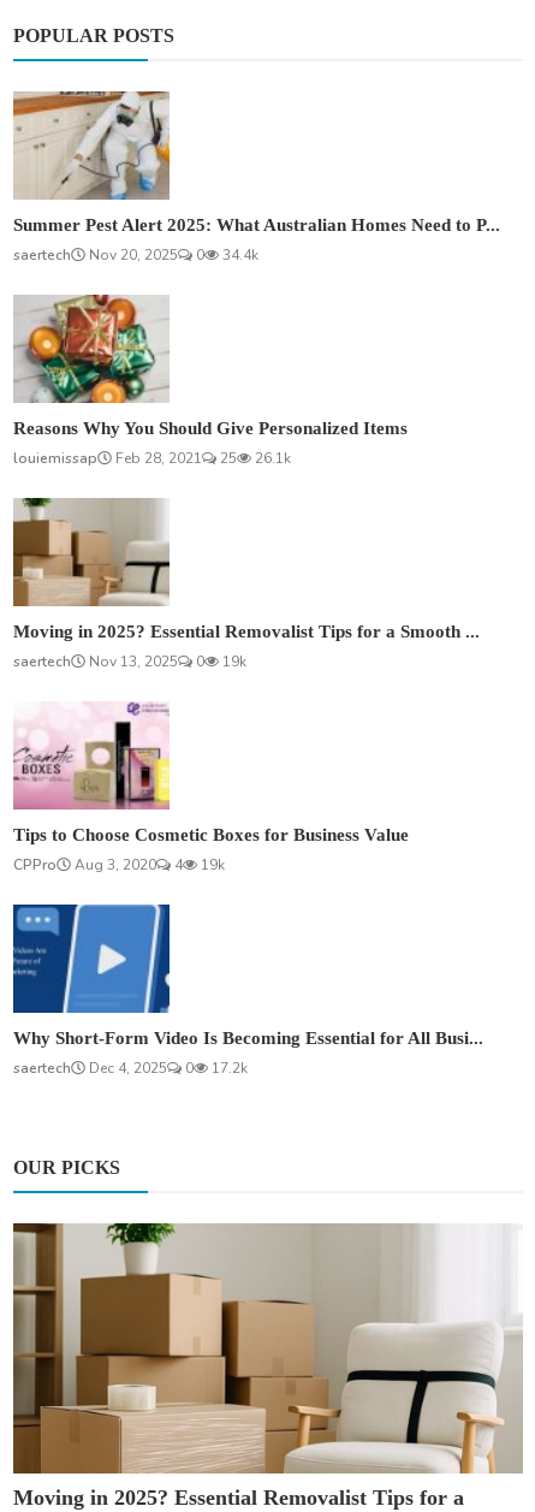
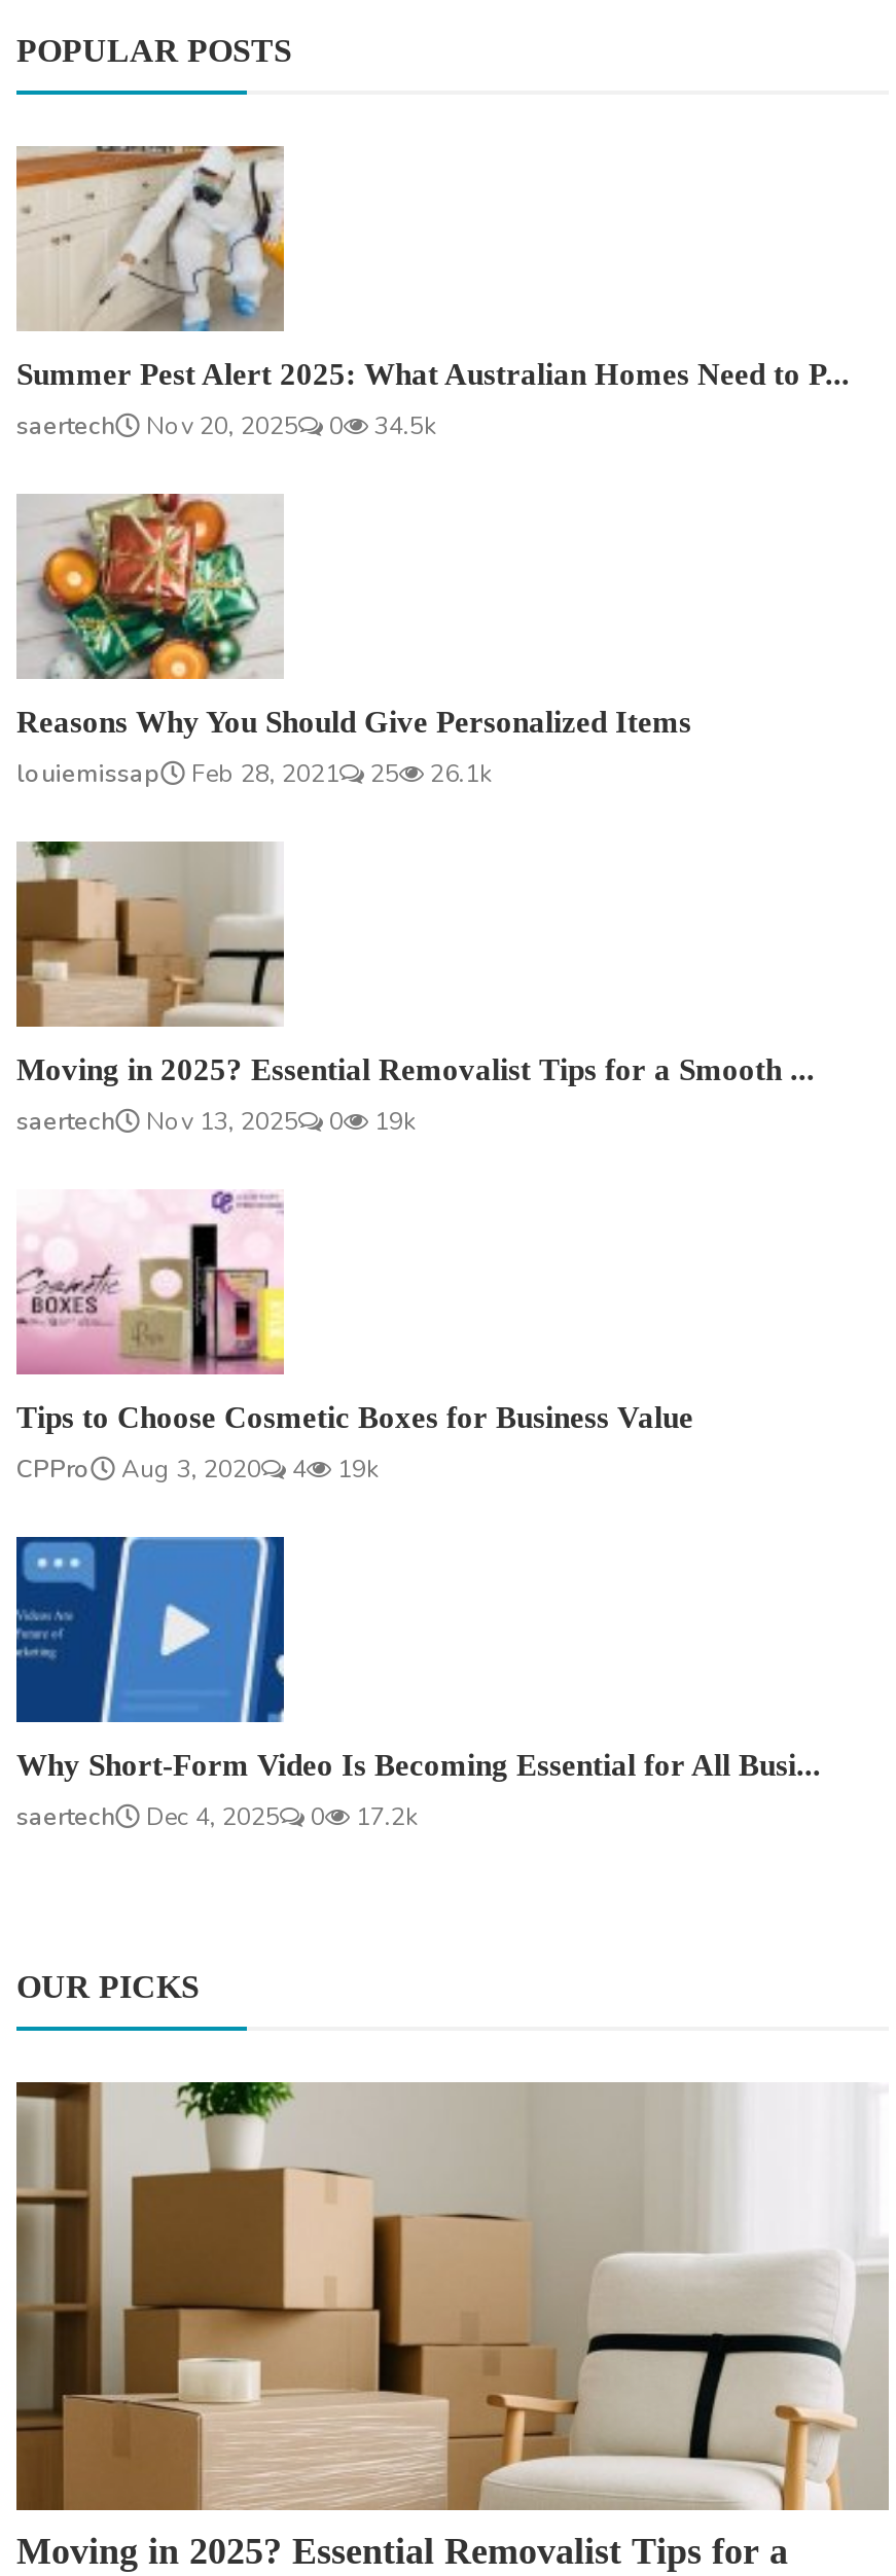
- 34.4k
+ 34.5k
